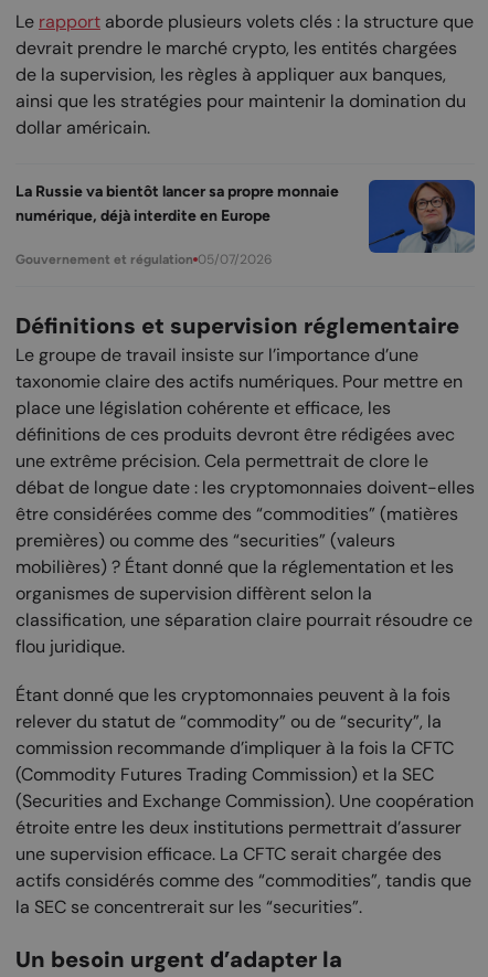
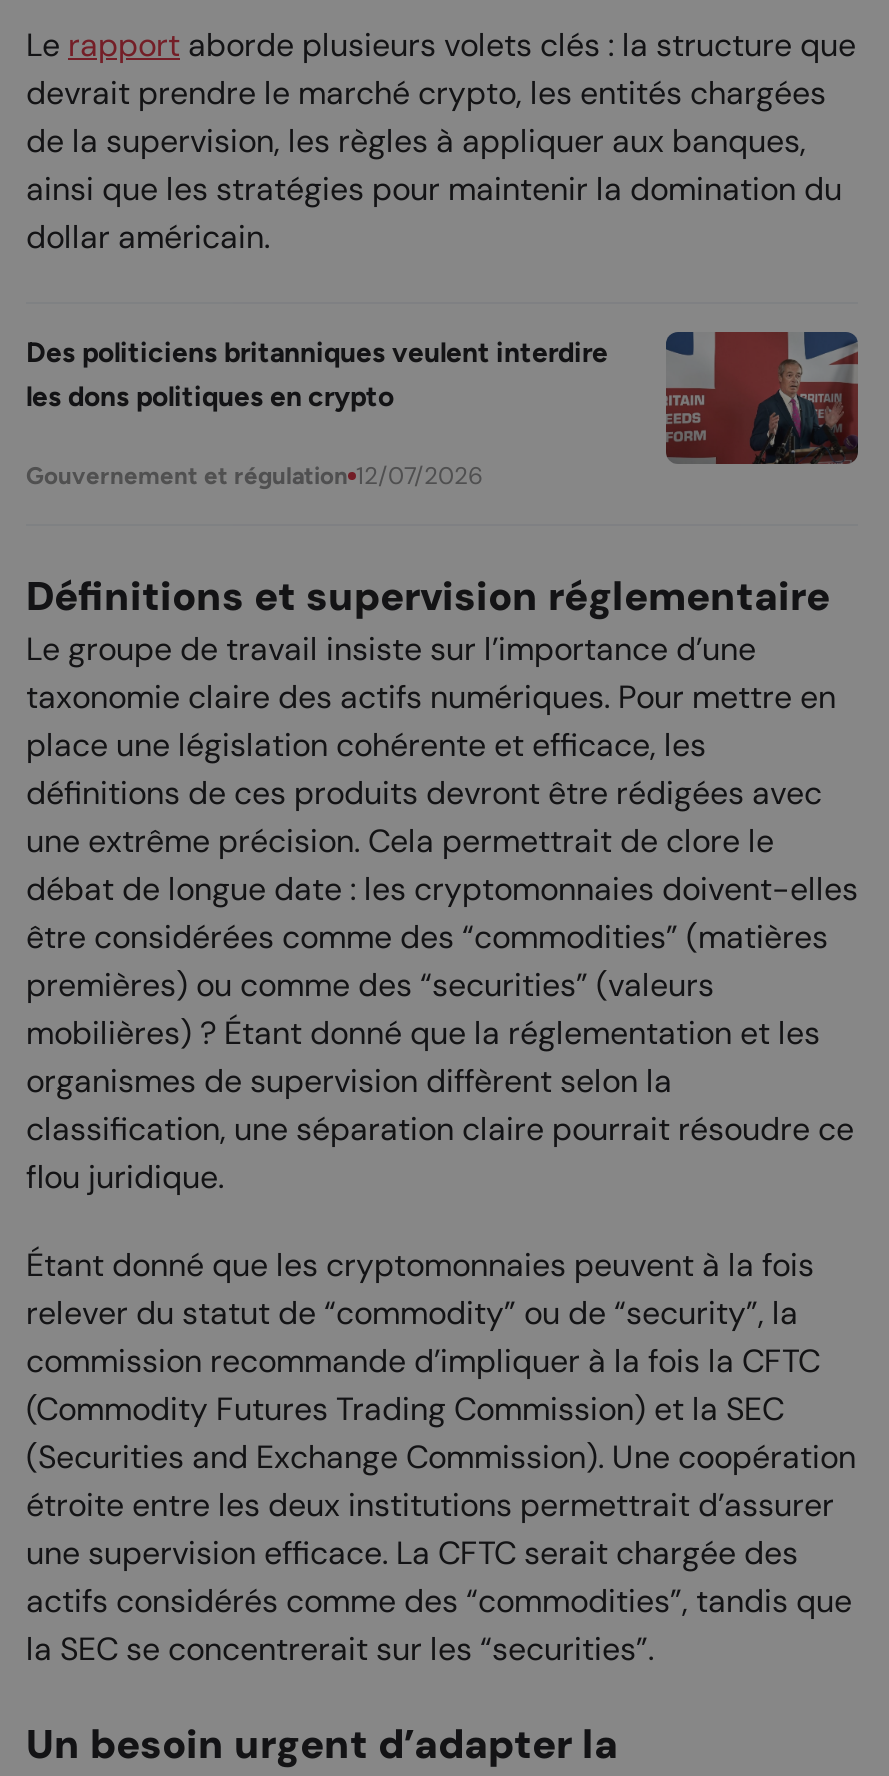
- [image]
- La Russie va bientôt lancer sa propre monnaie
- numérique, déjà interdite en Europe
+ [image]
+ Des politiciens britanniques veulent interdire
+ les dons politiques en crypto

- Gouvernement et régulation 05/07/2026
+ Gouvernement et régulation 12/07/2026
